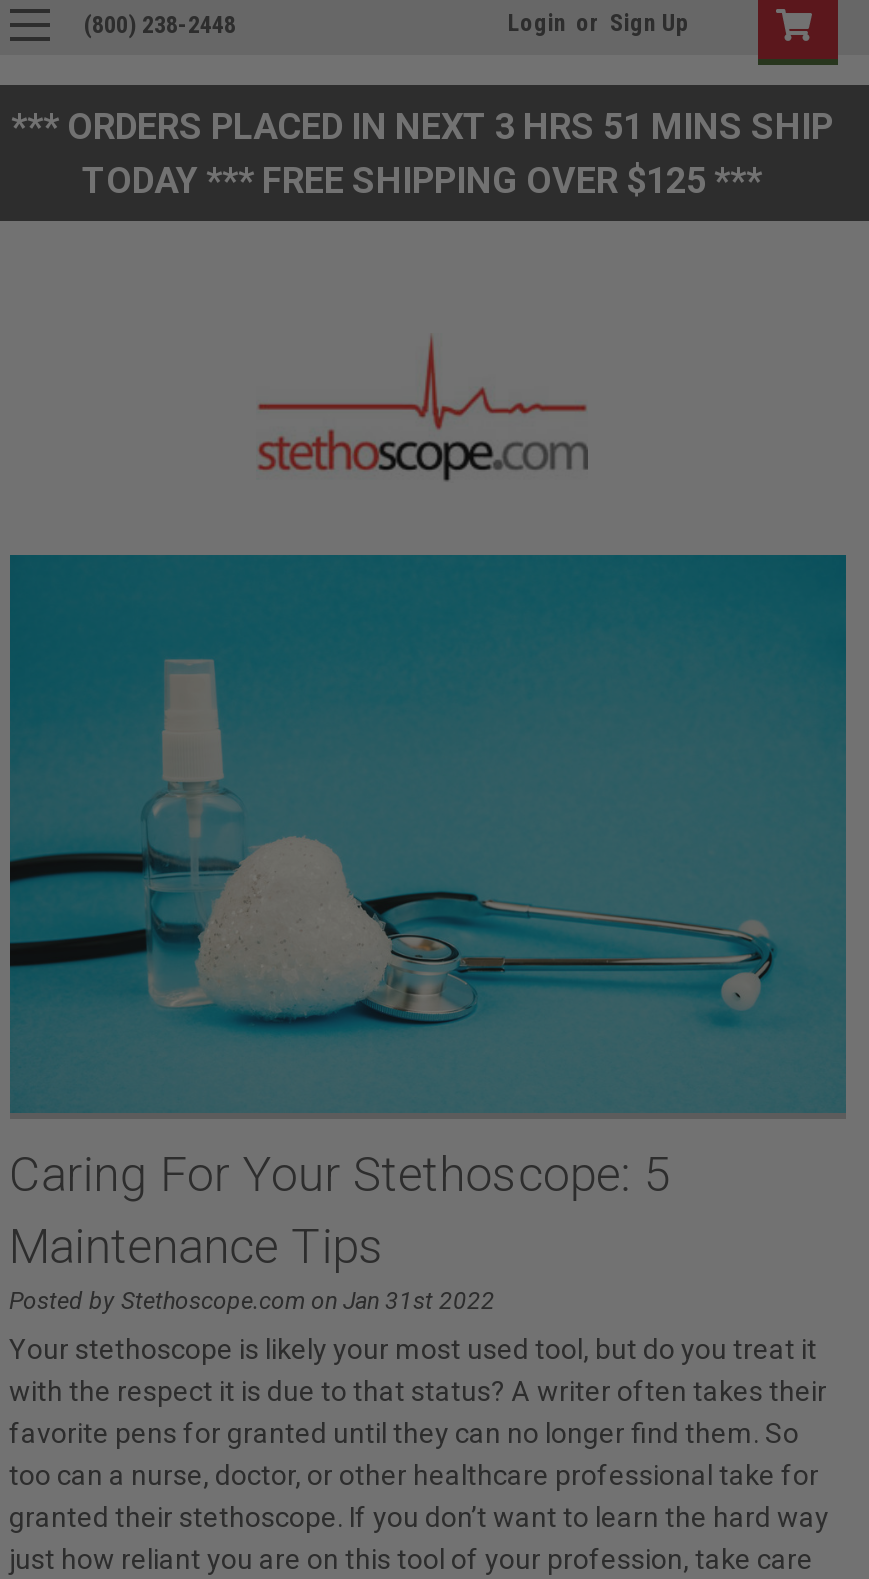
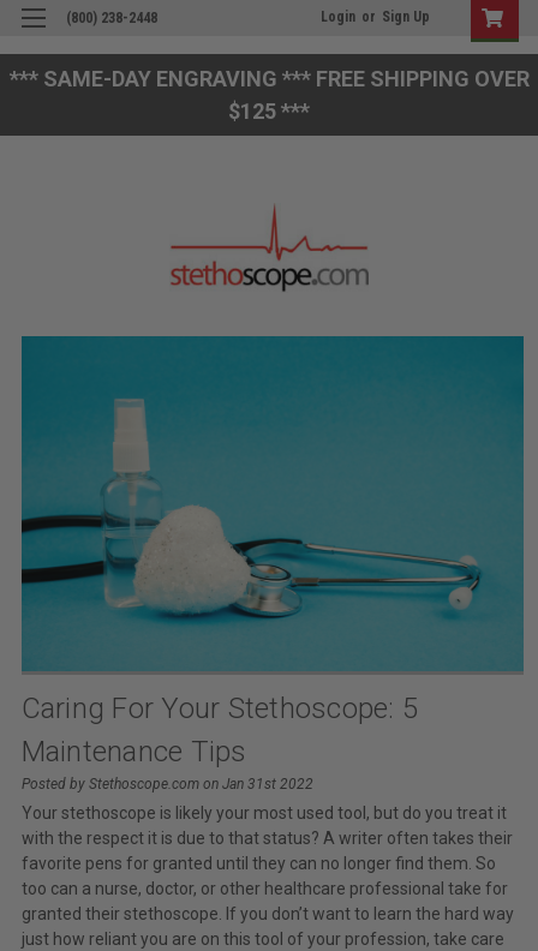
- *** ORDERS PLACED IN NEXT 3 HRS 51 MINS SHIP
- TODAY *** FREE SHIPPING OVER $125 ***
+ *** SAME-DAY ENGRAVING *** FREE SHIPPING OVER
+ $125 ***
